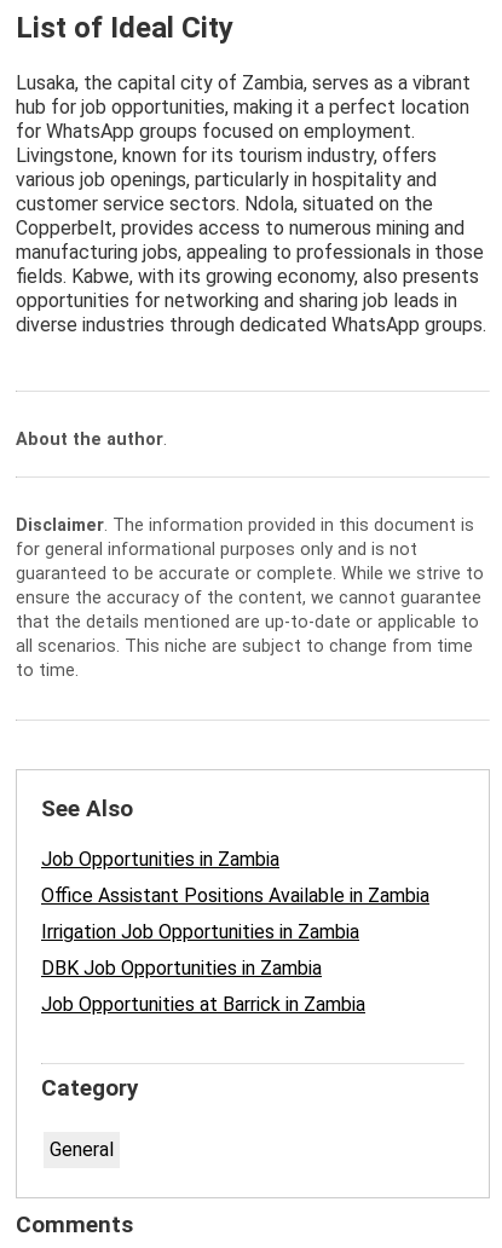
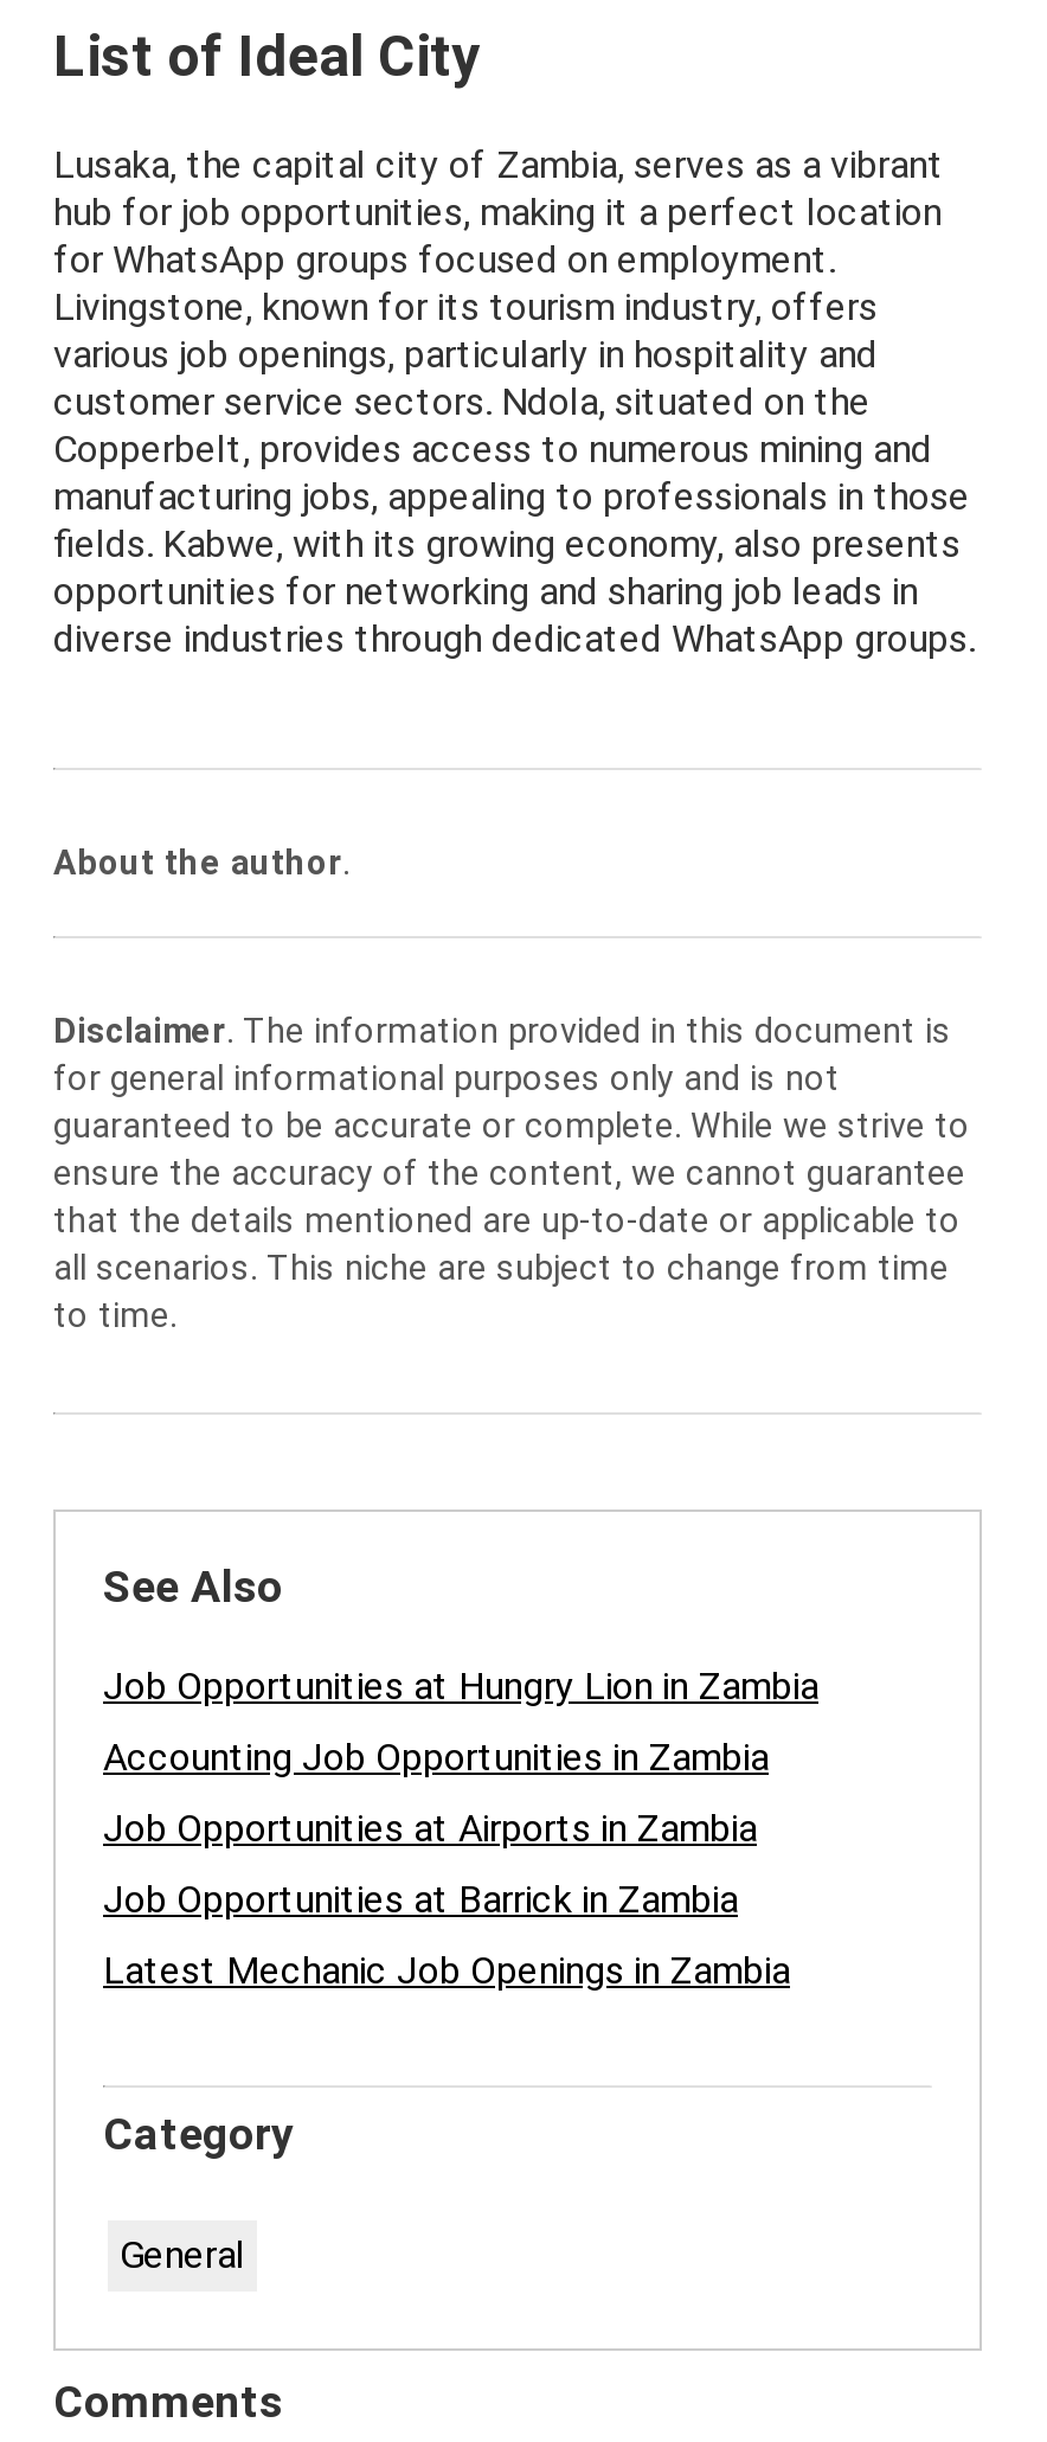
- Job Opportunities in Zambia
- Office Assistant Positions Available in Zambia
- Irrigation Job Opportunities in Zambia
- DBK Job Opportunities in Zambia
+ Job Opportunities at Hungry Lion in Zambia
+ Accounting Job Opportunities in Zambia
+ Job Opportunities at Airports in Zambia

moved up: Job Opportunities at Barrick in Zambia

+ Latest Mechanic Job Openings in Zambia
